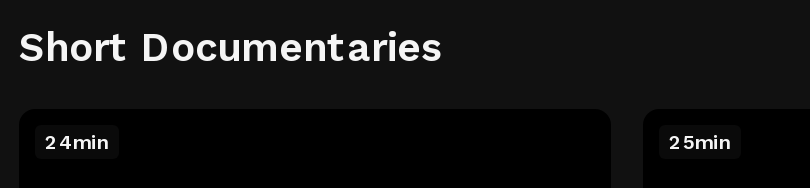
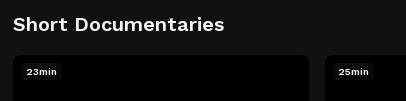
- 24min
+ 23min
